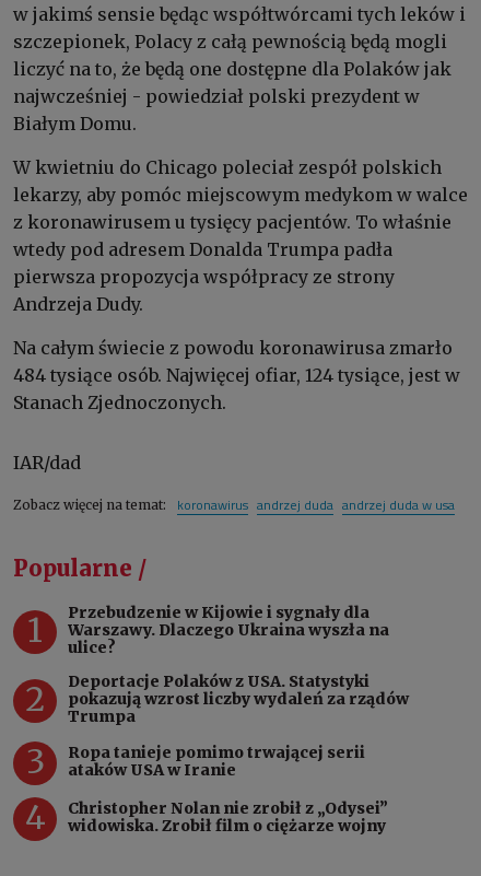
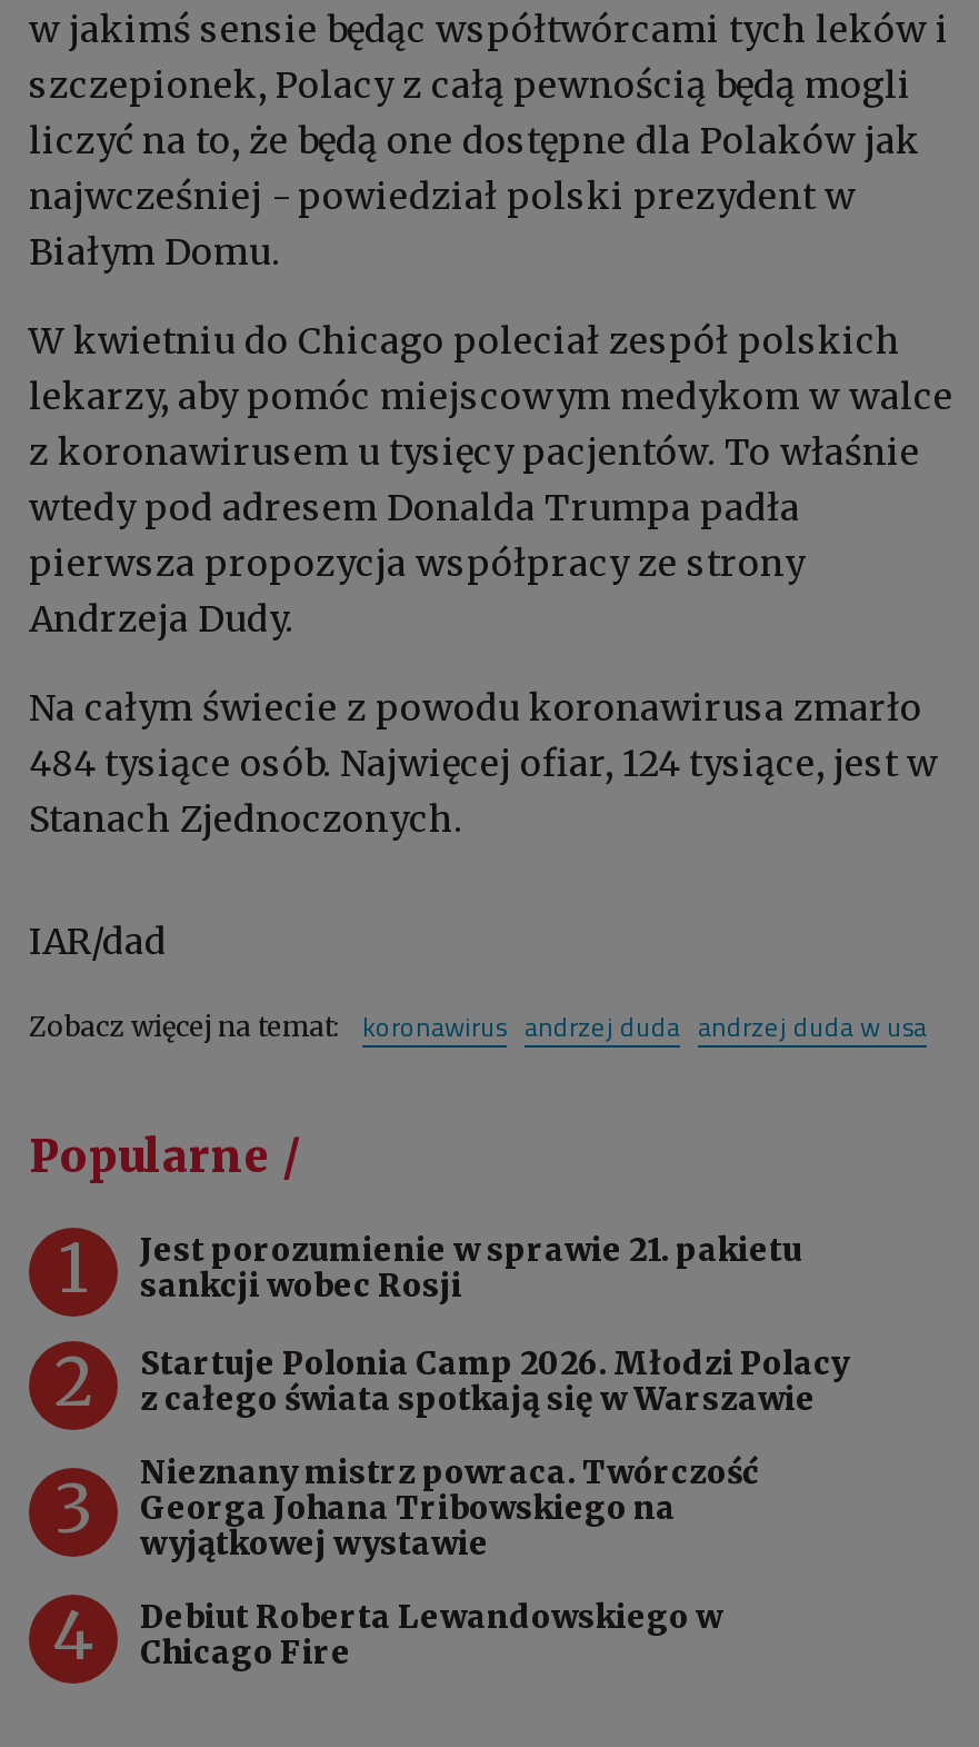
- Przebudzenie w Kijowie i sygnały dla
- Warszawy. Dlaczego Ukraina wyszła na
- ulice?
+ Jest porozumienie w sprawie 21. pakietu
+ sankcji wobec Rosji

- Deportacje Polaków z USA. Statystyki
- pokazują wzrost liczby wydaleń za rządów
- Trumpa
+ Startuje Polonia Camp 2026. Młodzi Polacy
+ z całego świata spotkają się w Warszawie

- Ropa tanieje pomimo trwającej serii
- ataków USA w Iranie
+ Nieznany mistrz powraca. Twórczość
+ Georga Johana Tribowskiego na
+ wyjątkowej wystawie

- Christopher Nolan nie zrobił z „Odysei”
- widowiska. Zrobił film o ciężarze wojny
+ Debiut Roberta Lewandowskiego w
+ Chicago Fire
